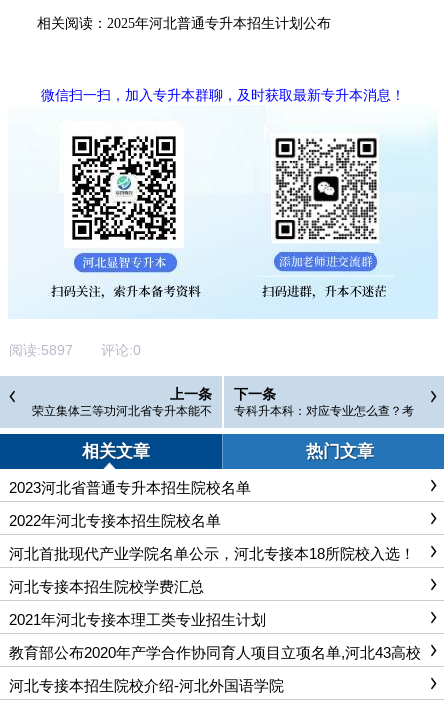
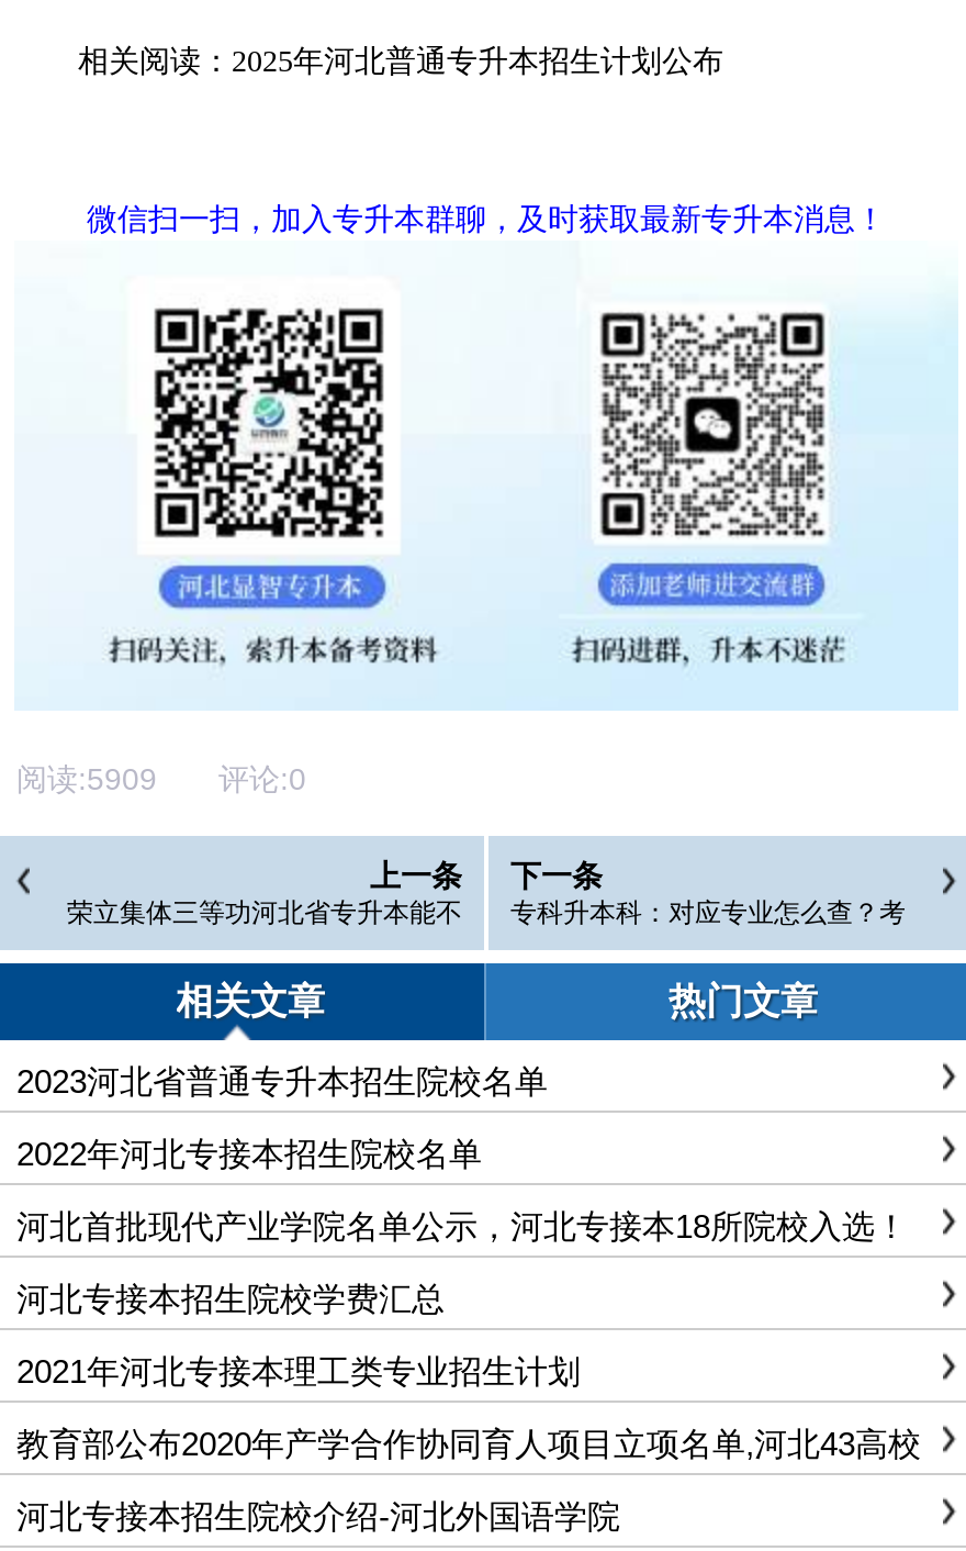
- 阅读:5897评论:0
+ 阅读:5909评论:0
